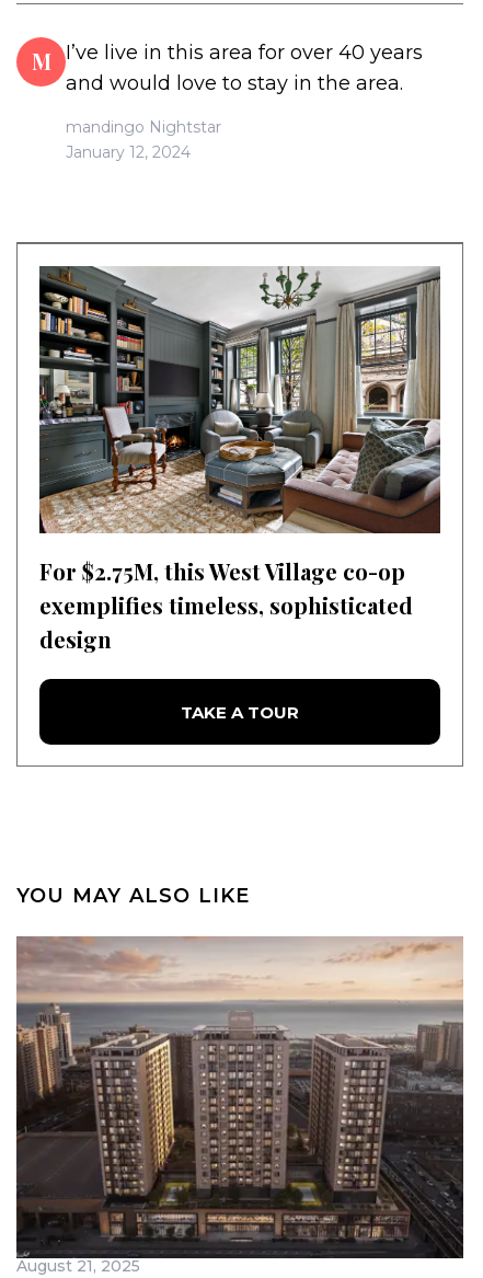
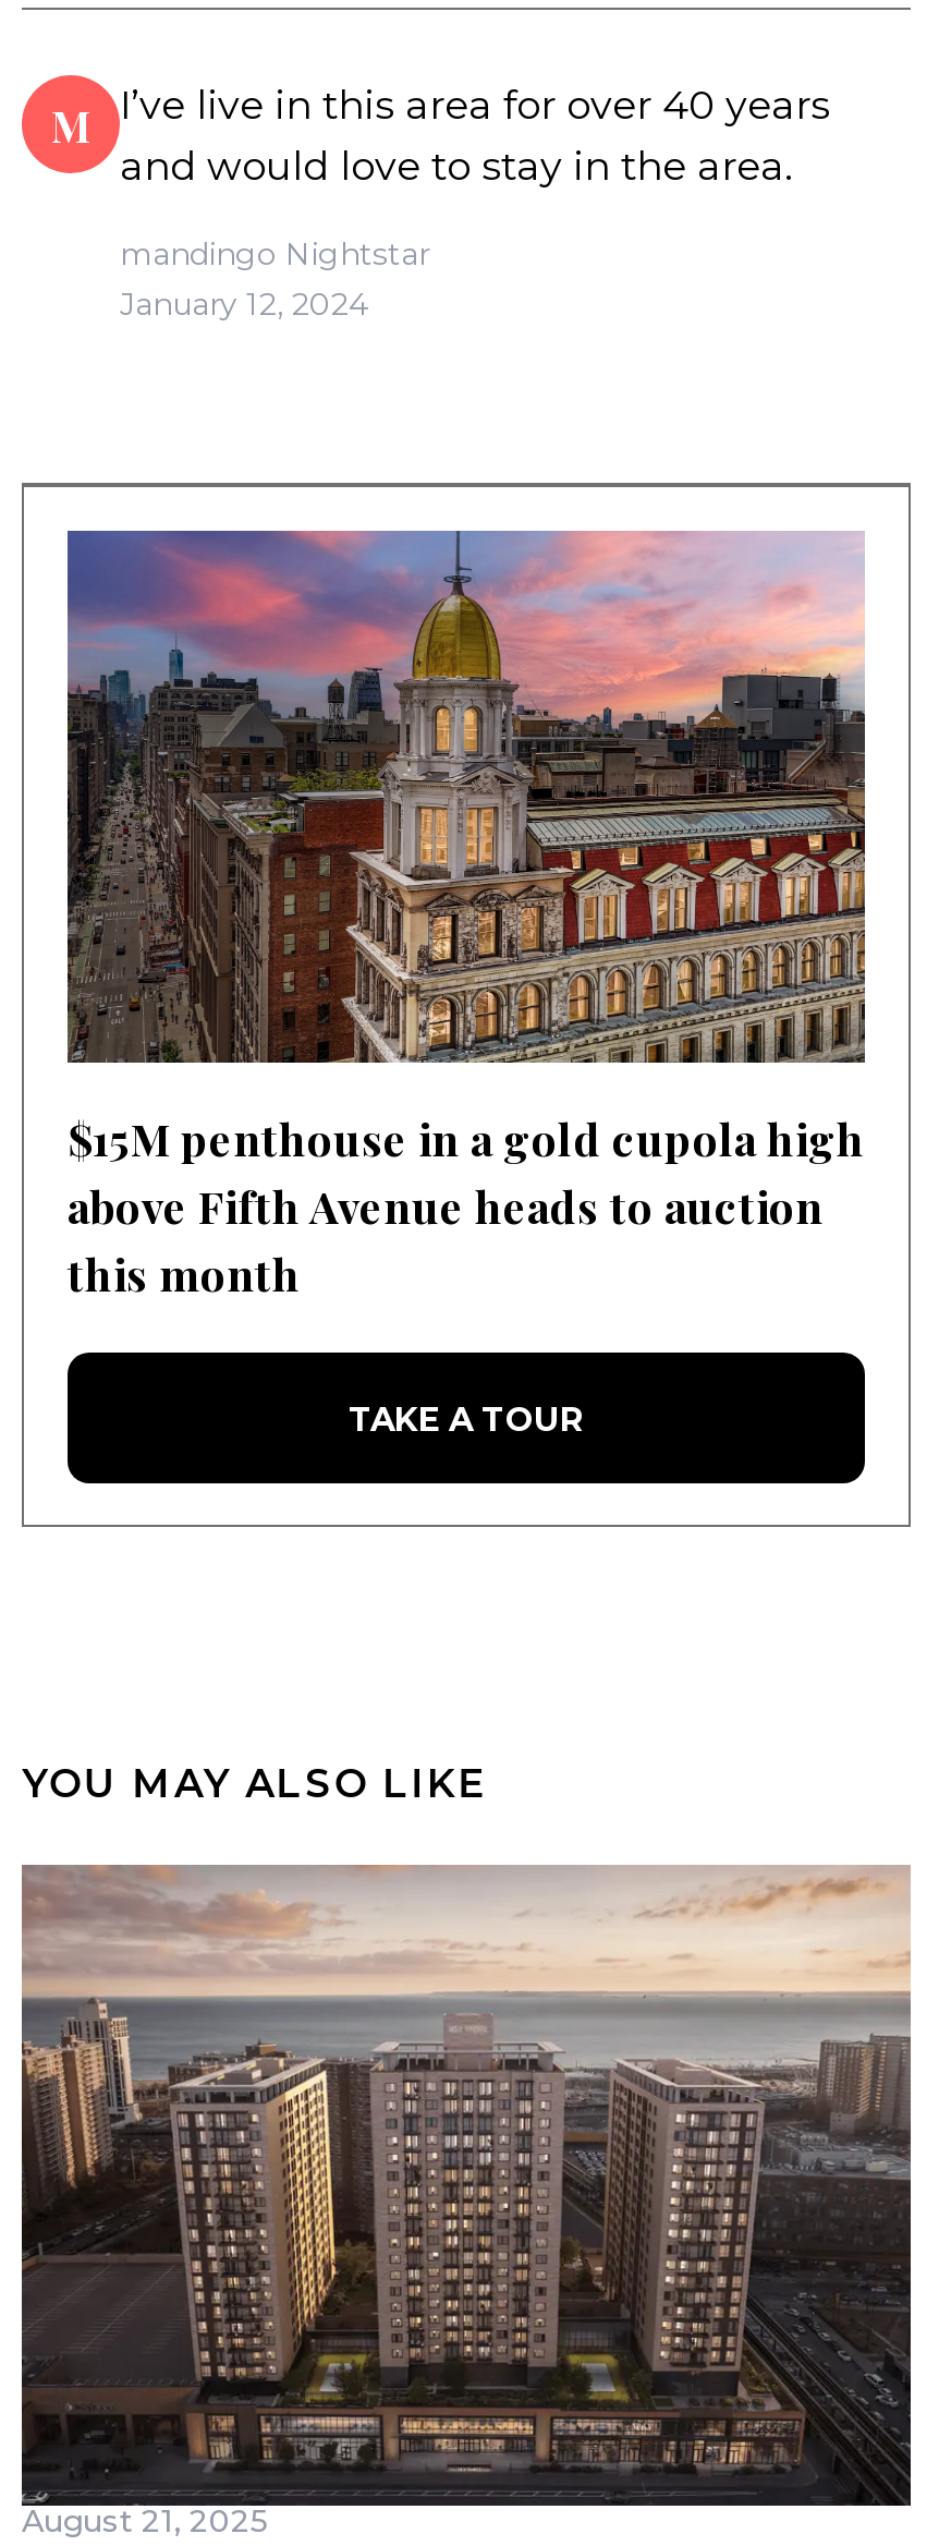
- [image]
- For $2.75M, this West Village co-op
- exemplifies timeless, sophisticated
- design
+ [image]
+ $15M penthouse in a gold cupola high
+ above Fifth Avenue heads to auction
+ this month
